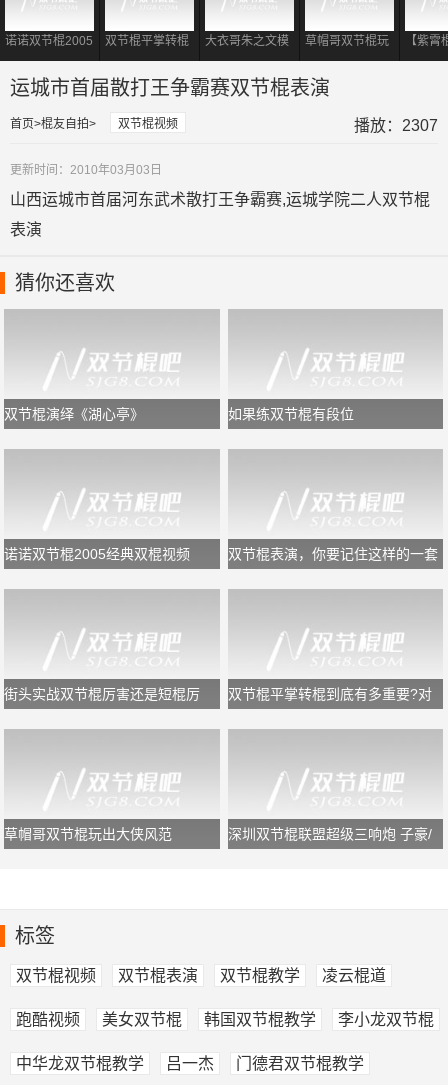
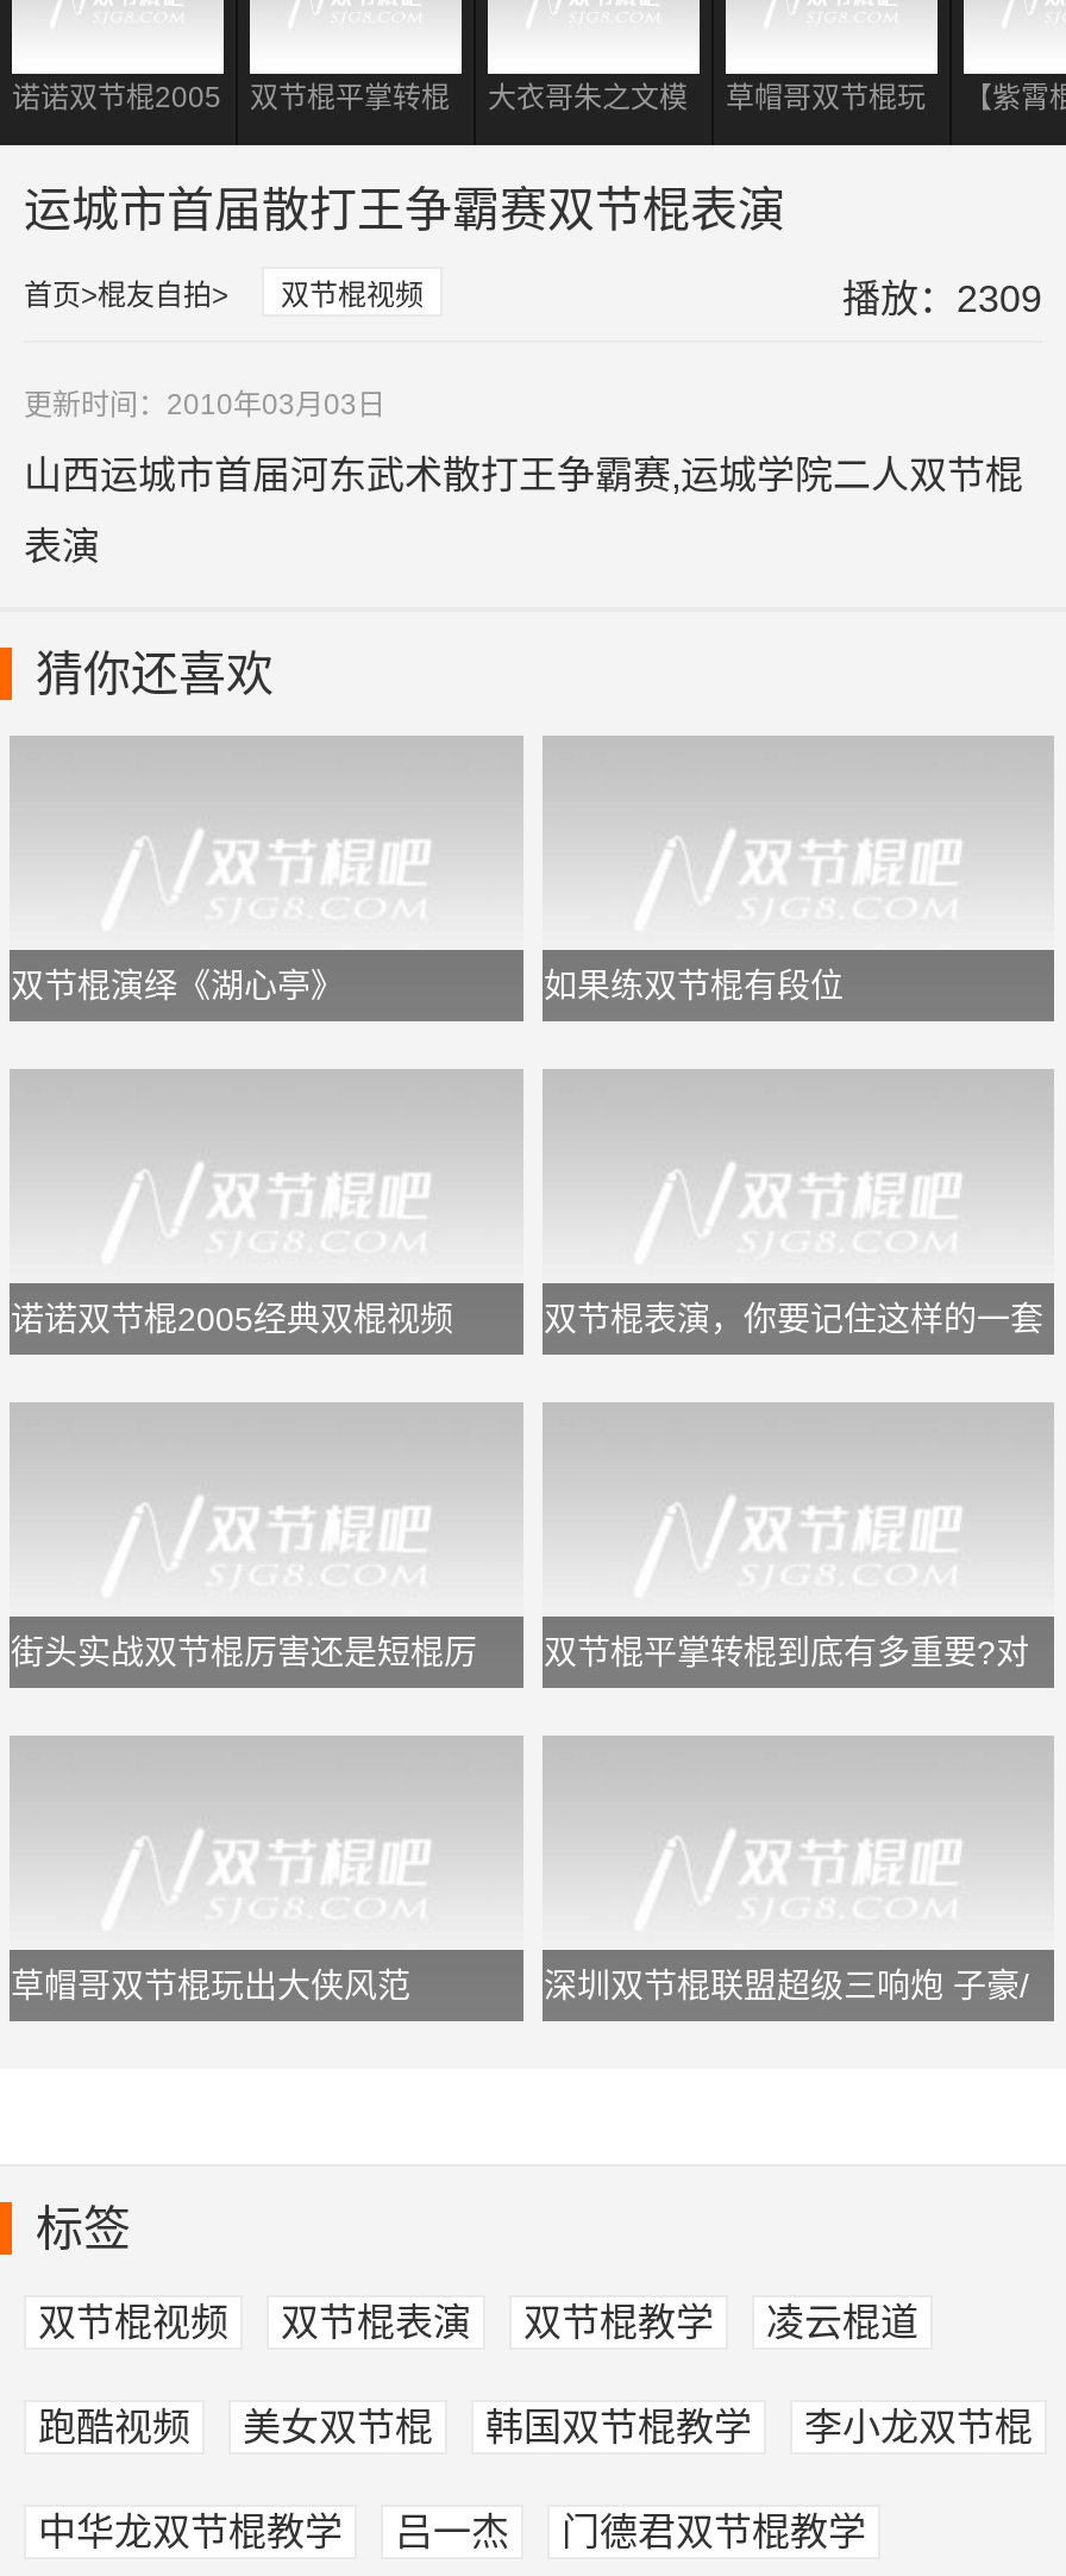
- 播放：2307
+ 播放：2309
